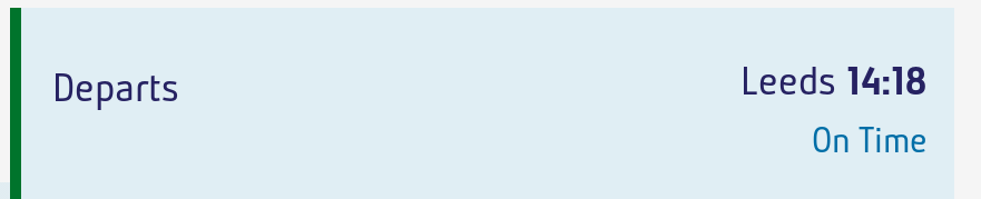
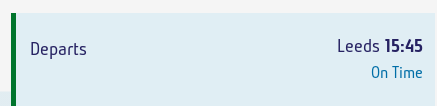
- Leeds 14:18
+ Leeds 15:45
